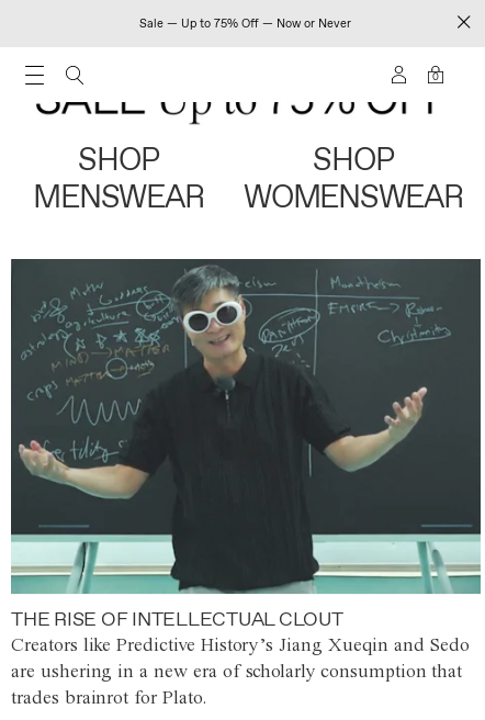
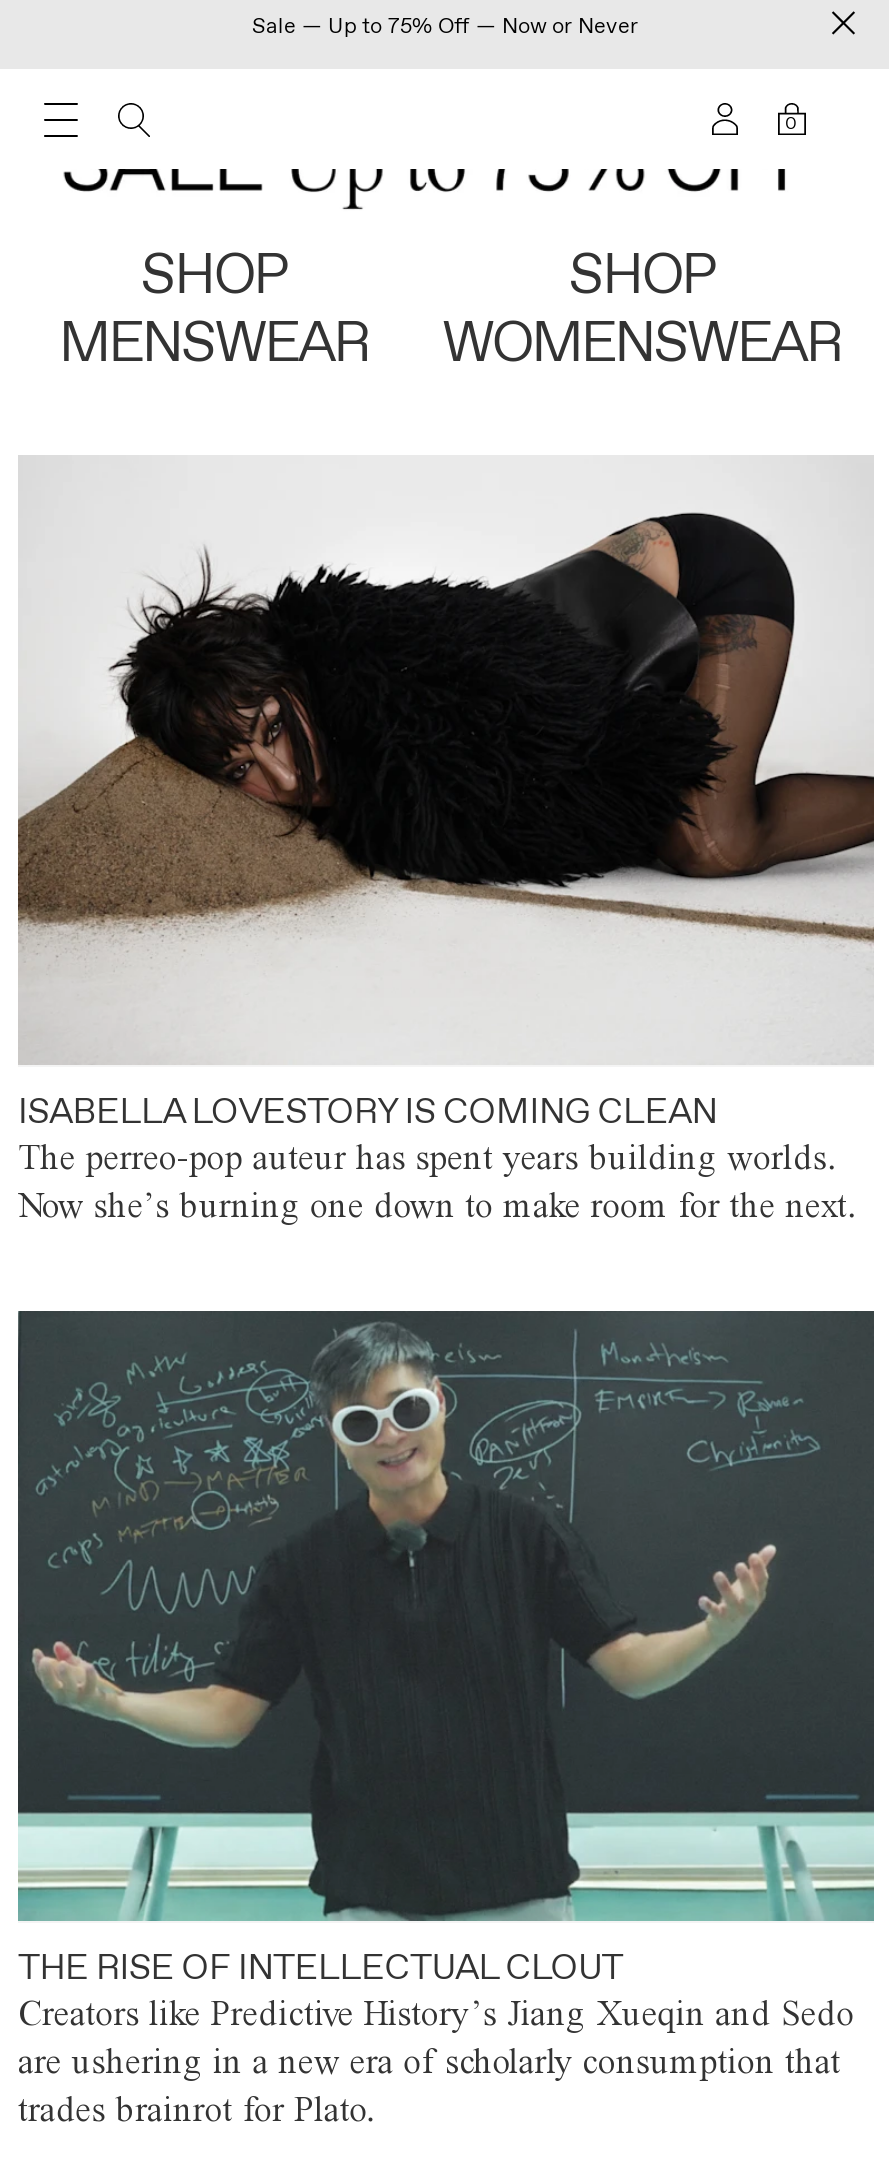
+ [image]
+ ISABELLA LOVESTORY IS COMING CLEAN
+ The perreo-pop auteur has spent years building worlds.
+ Now she’s burning one down to make room for the next.
